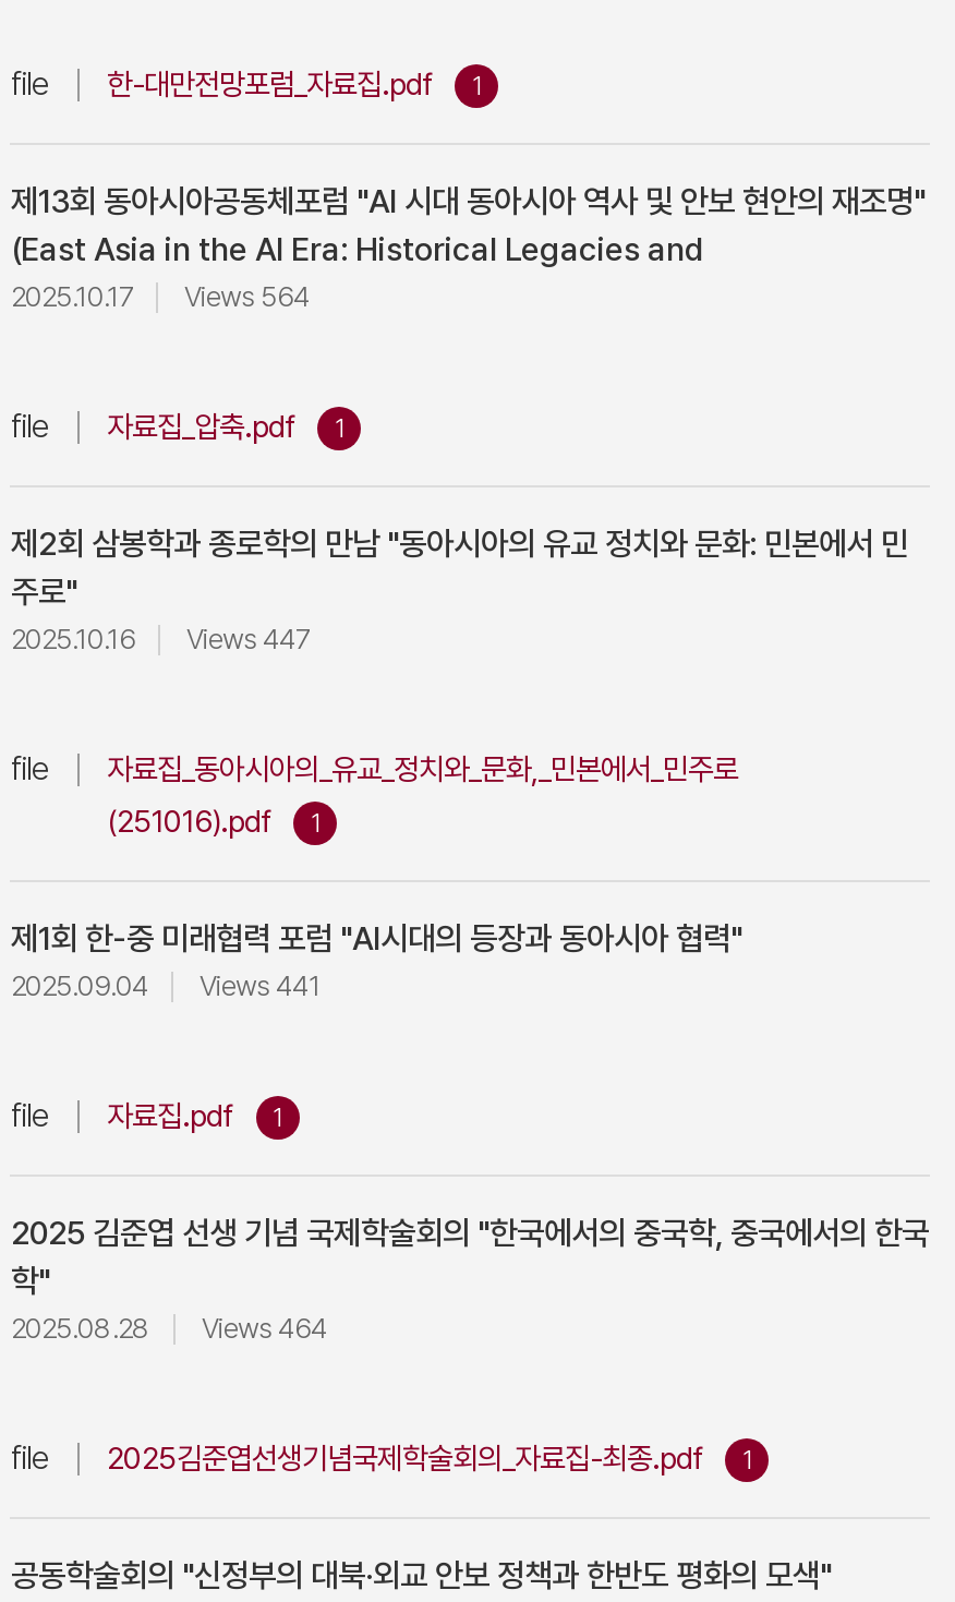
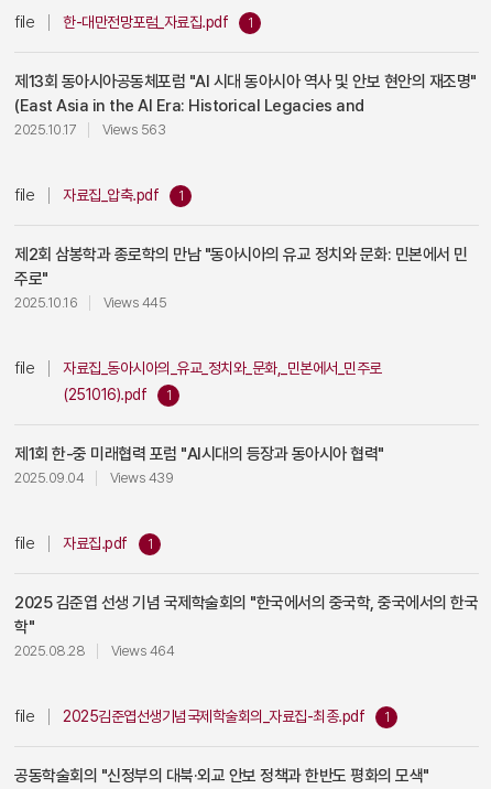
- 2025.10.17 Views 564
+ 2025.10.17 Views 563

- 2025.10.16 Views 447
+ 2025.10.16 Views 445

- 2025.09.04 Views 441
+ 2025.09.04 Views 439
